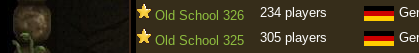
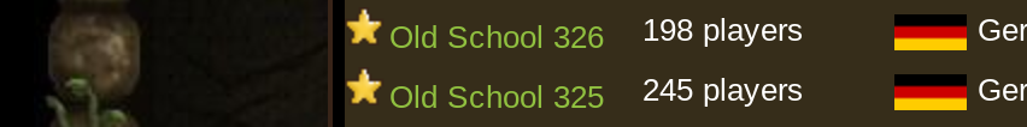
- Old School 326 234 players
+ Old School 326 198 players

- Old School 325 305 players
+ Old School 325 245 players
